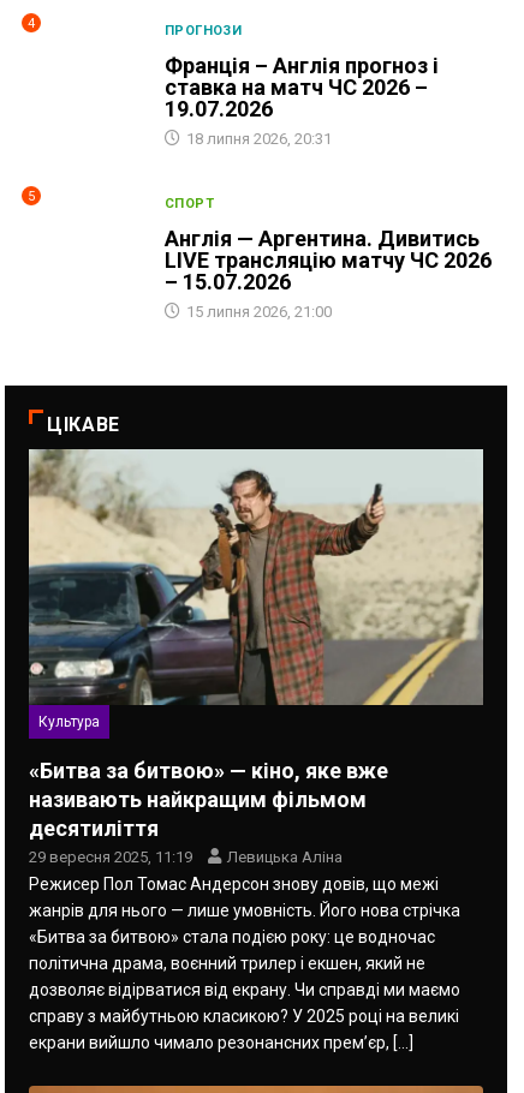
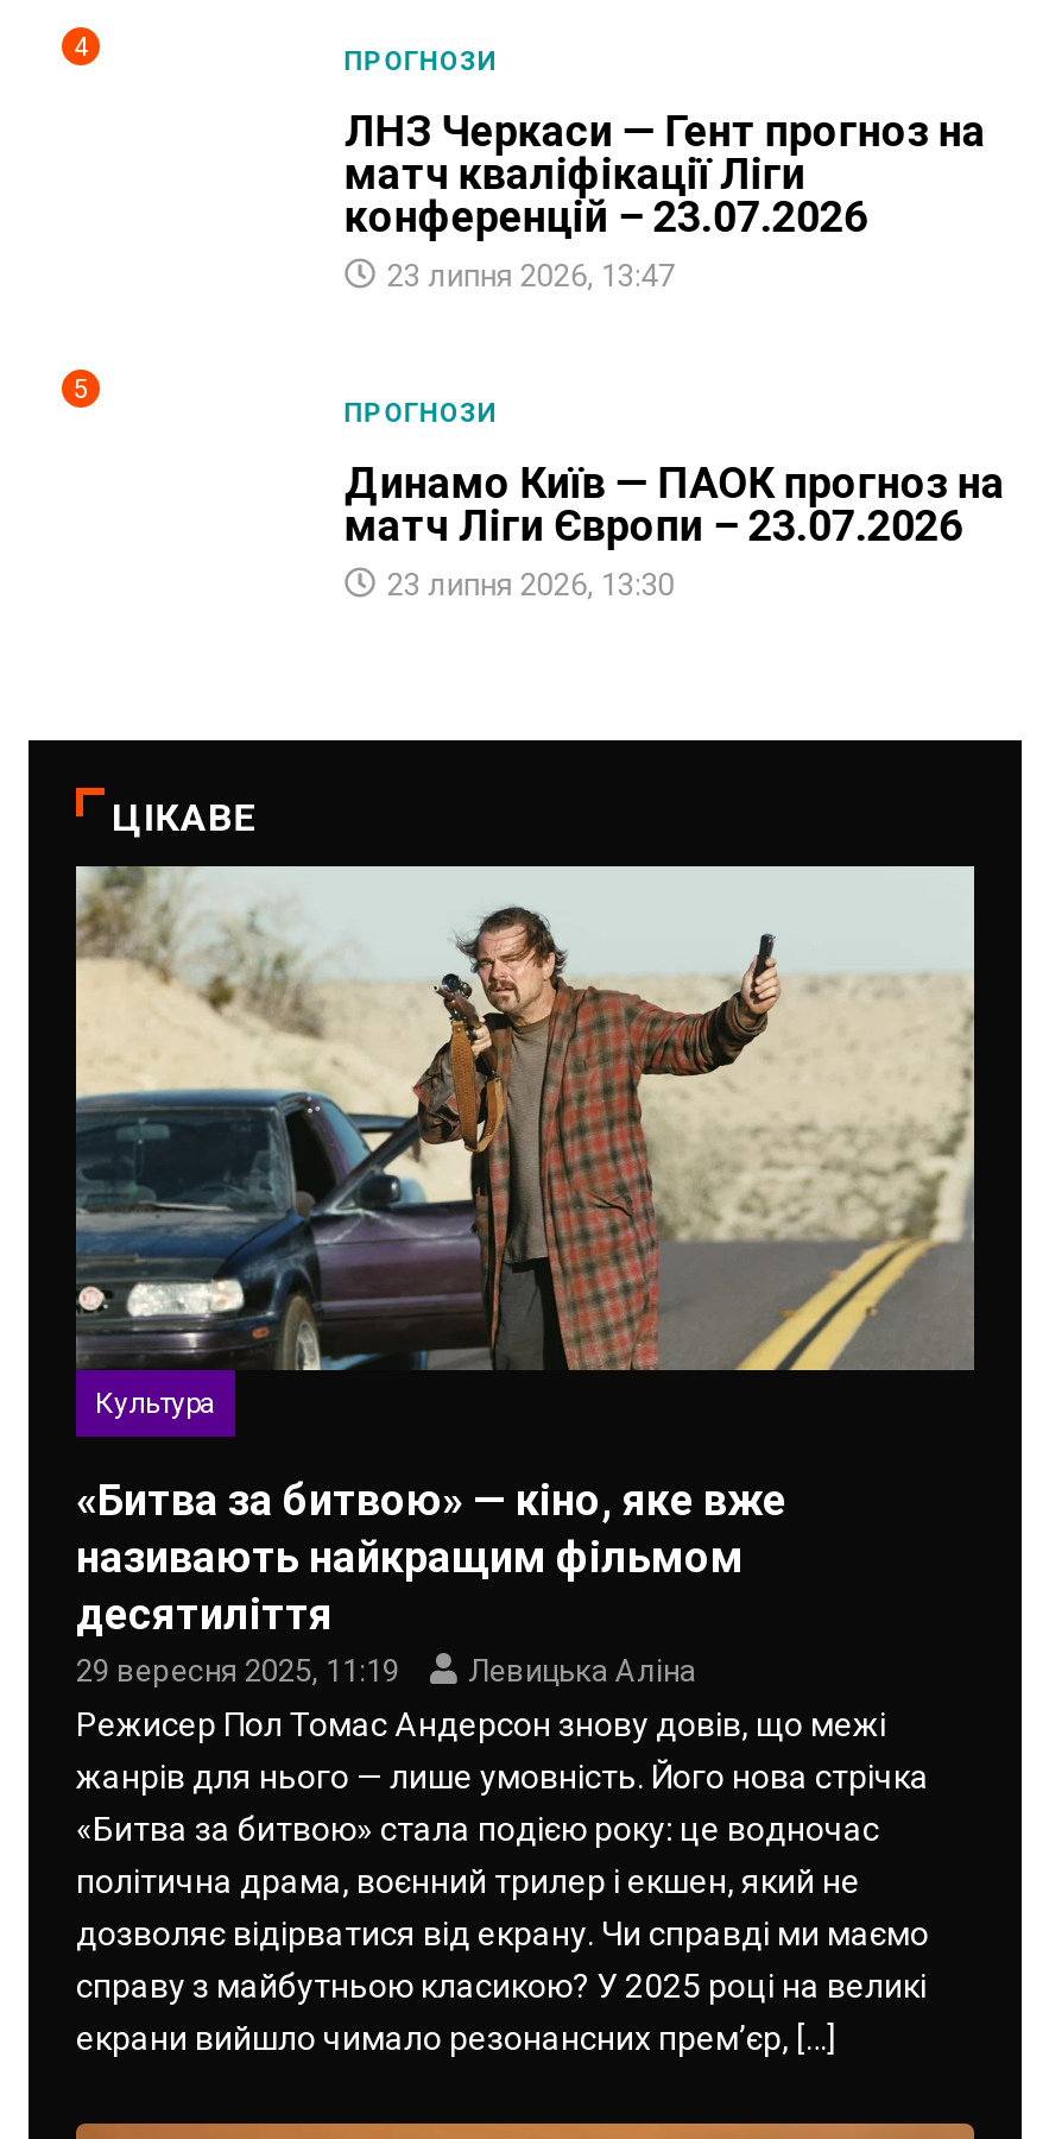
- Франція – Англія прогноз і
- ставка на матч ЧС 2026 –
- 19.07.2026
- 18 липня 2026, 20:31
+ ЛНЗ Черкаси — Гент прогноз на
+ матч кваліфікації Ліги
+ конференцій – 23.07.2026
+ 23 липня 2026, 13:47

- СПОРТ
+ ПРОГНОЗИ

- Англія — Аргентина. Дивитись
- LIVE трансляцію матчу ЧС 2026
- – 15.07.2026
- 15 липня 2026, 21:00
+ Динамо Київ — ПАОК прогноз на
+ матч Ліги Європи – 23.07.2026
+ 23 липня 2026, 13:30
